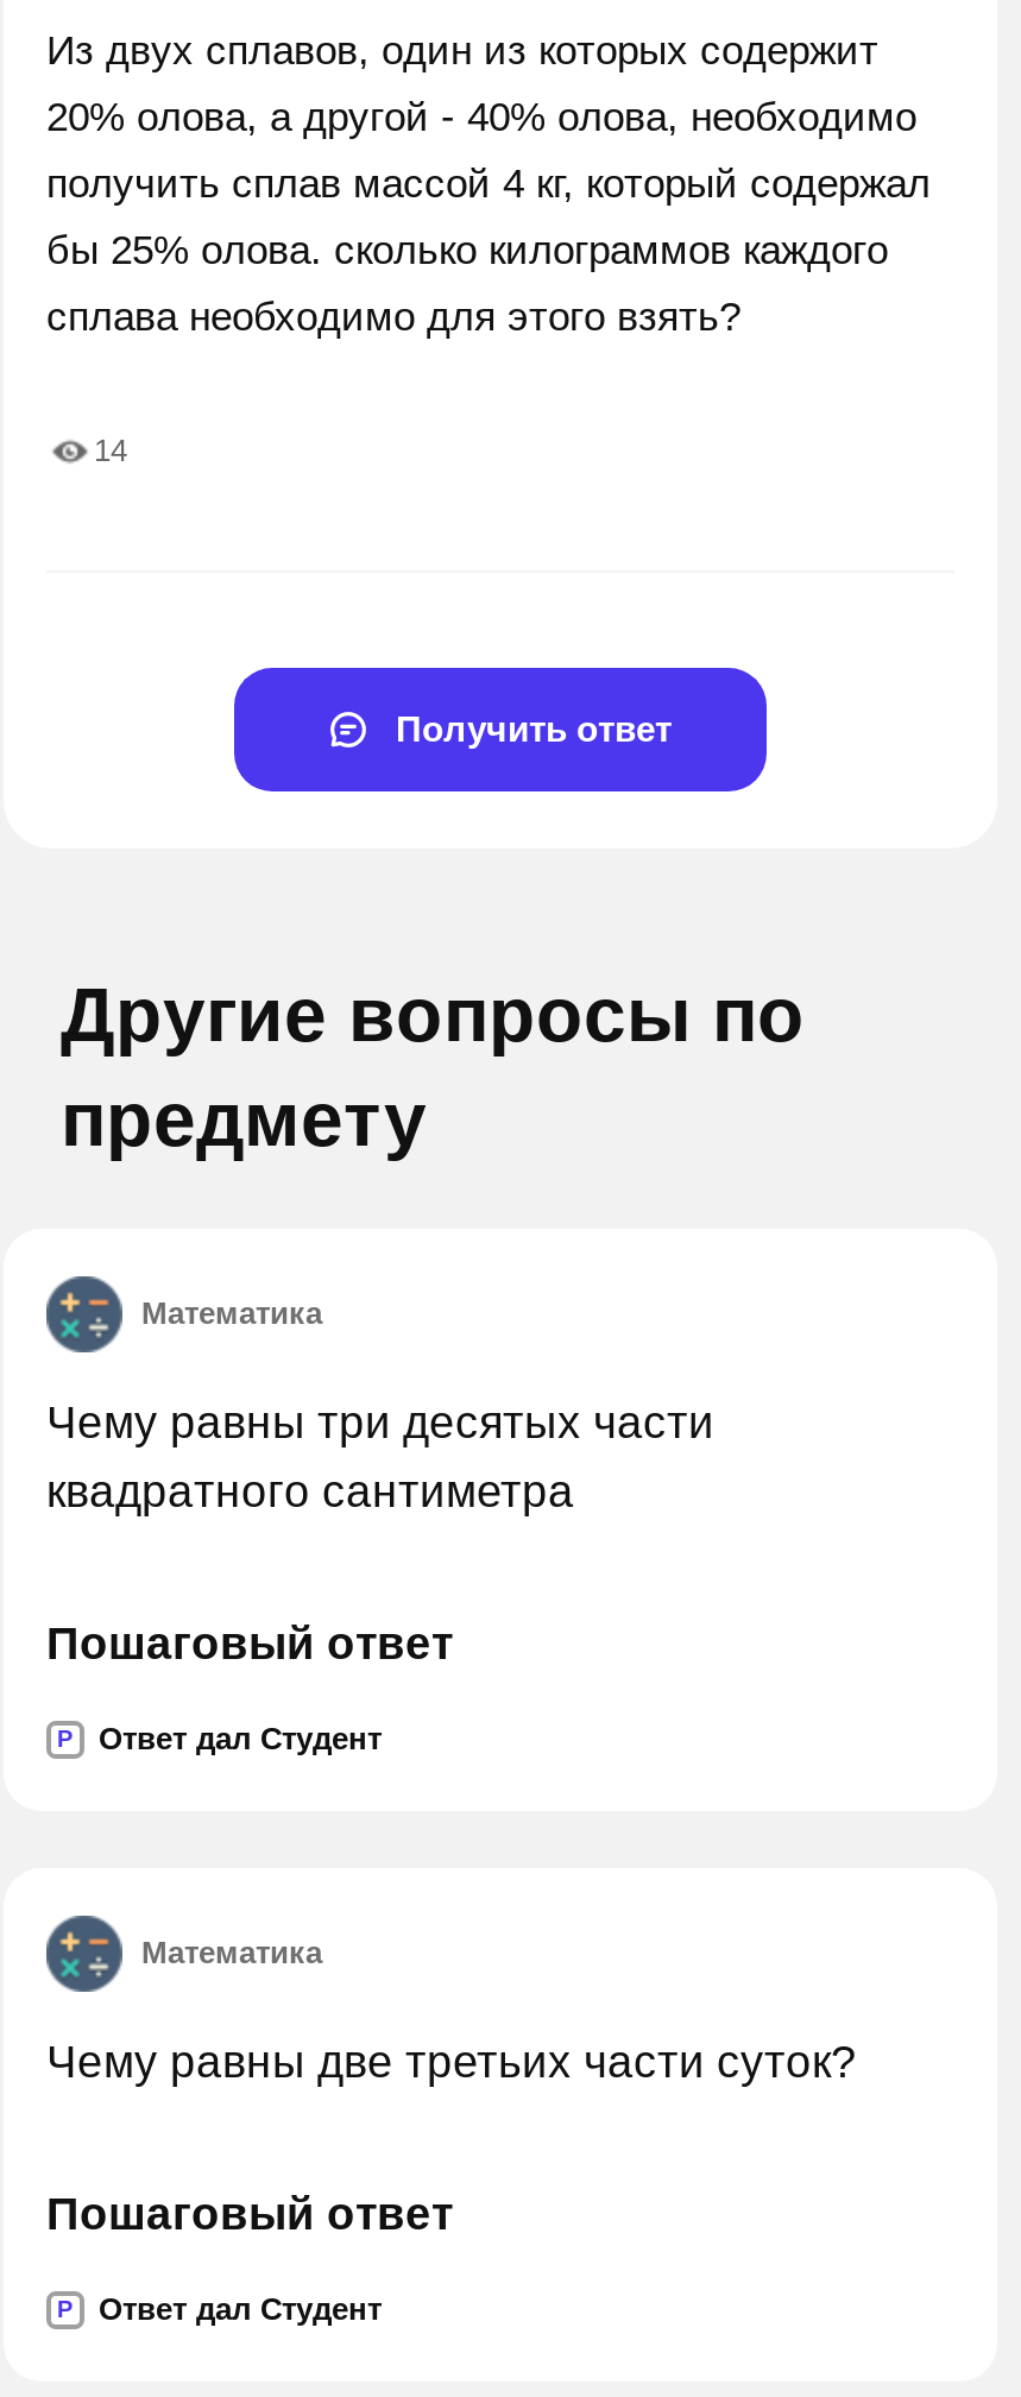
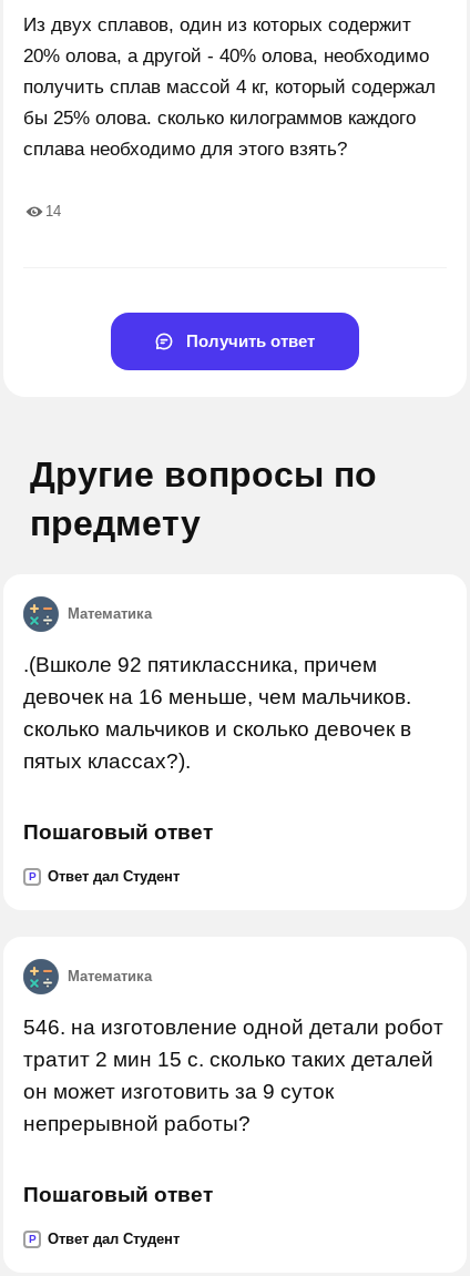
- Чему равны три десятых части
- квадратного сантиметра
+ .(Вшколе 92 пятиклассника, причем
+ девочек на 16 меньше, чем мальчиков.
+ сколько мальчиков и сколько девочек в
+ пятых классах?).

- Чему равны две третьих части суток?
+ 546. на изготовление одной детали робот
+ тратит 2 мин 15 с. сколько таких деталей
+ он может изготовить за 9 суток
+ непрерывной работы?
